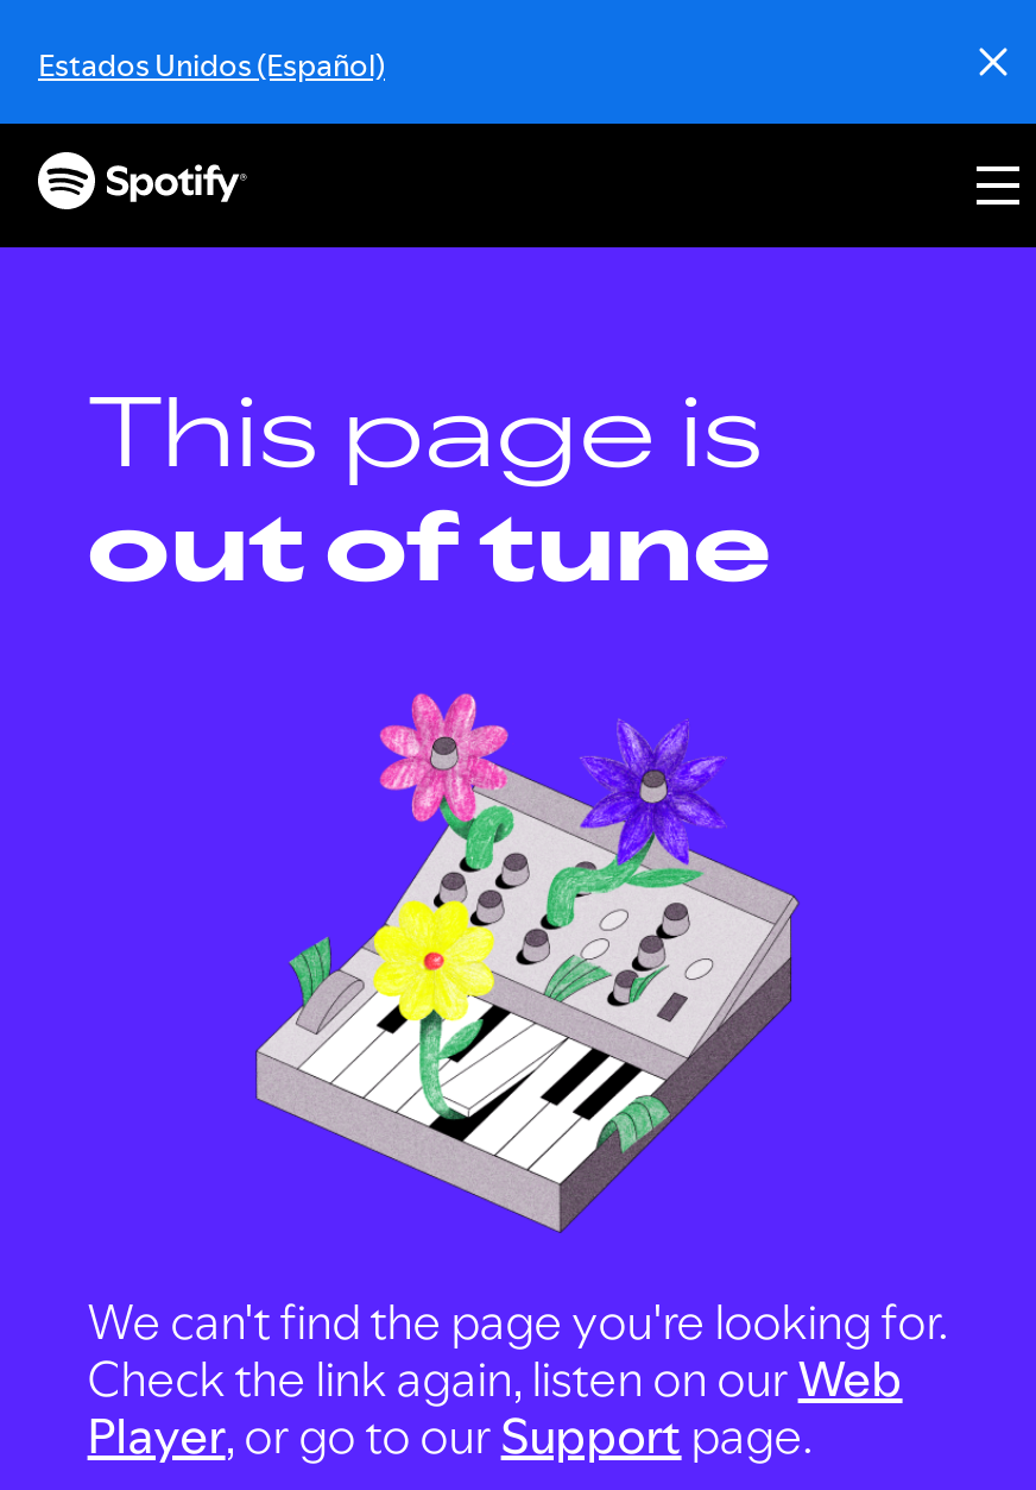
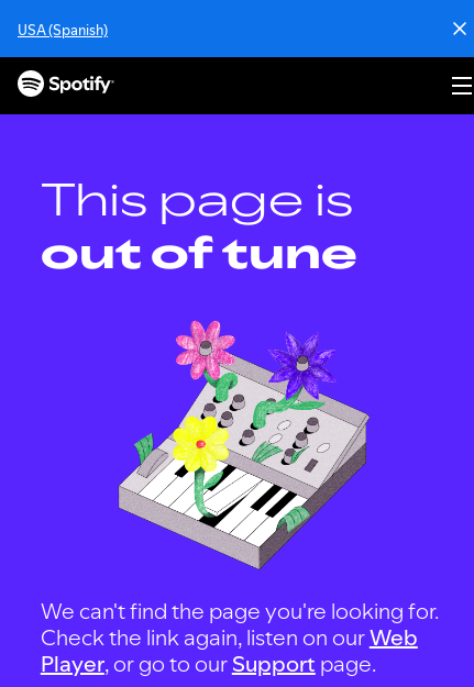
- Estados Unidos (Español)
+ USA (Spanish)
